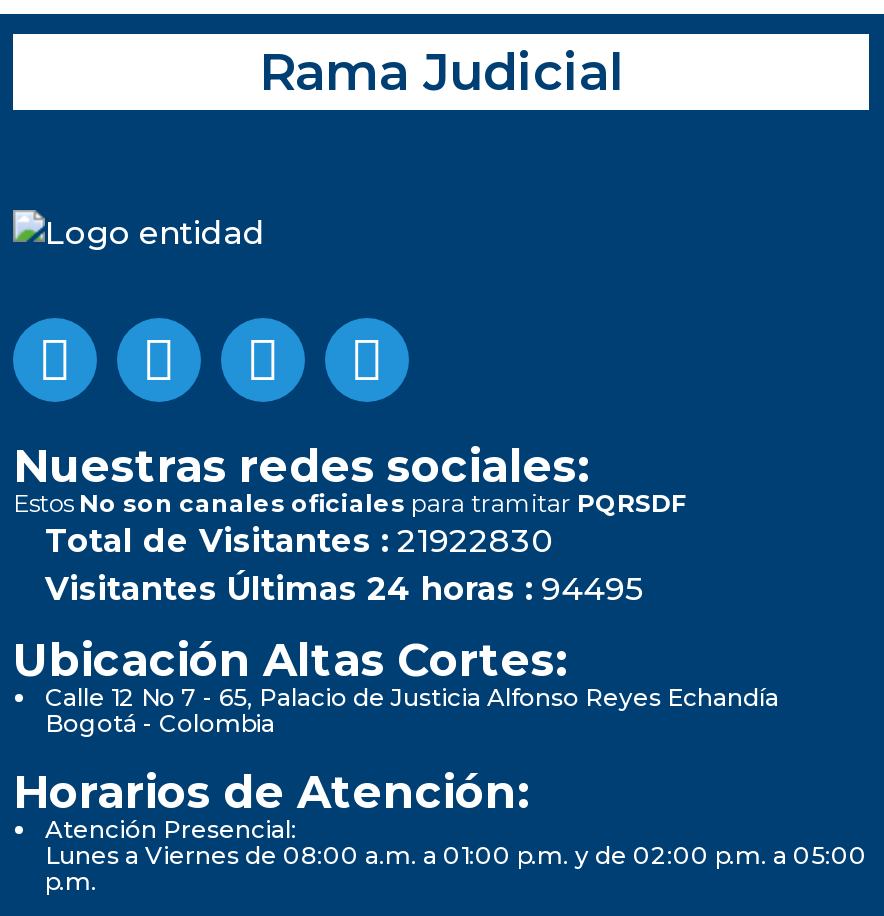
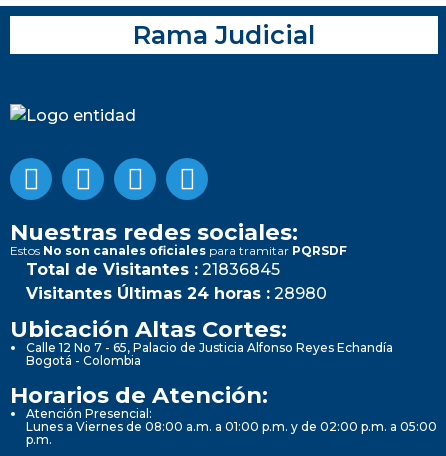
- Total de Visitantes : 21922830
+ Total de Visitantes : 21836845

- Visitantes Últimas 24 horas : 94495
+ Visitantes Últimas 24 horas : 28980
